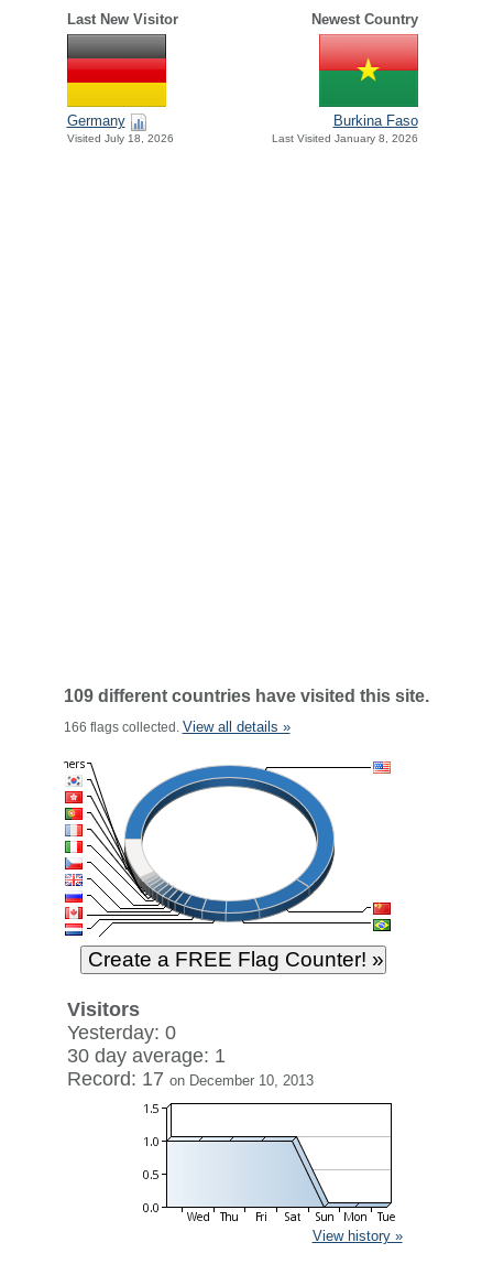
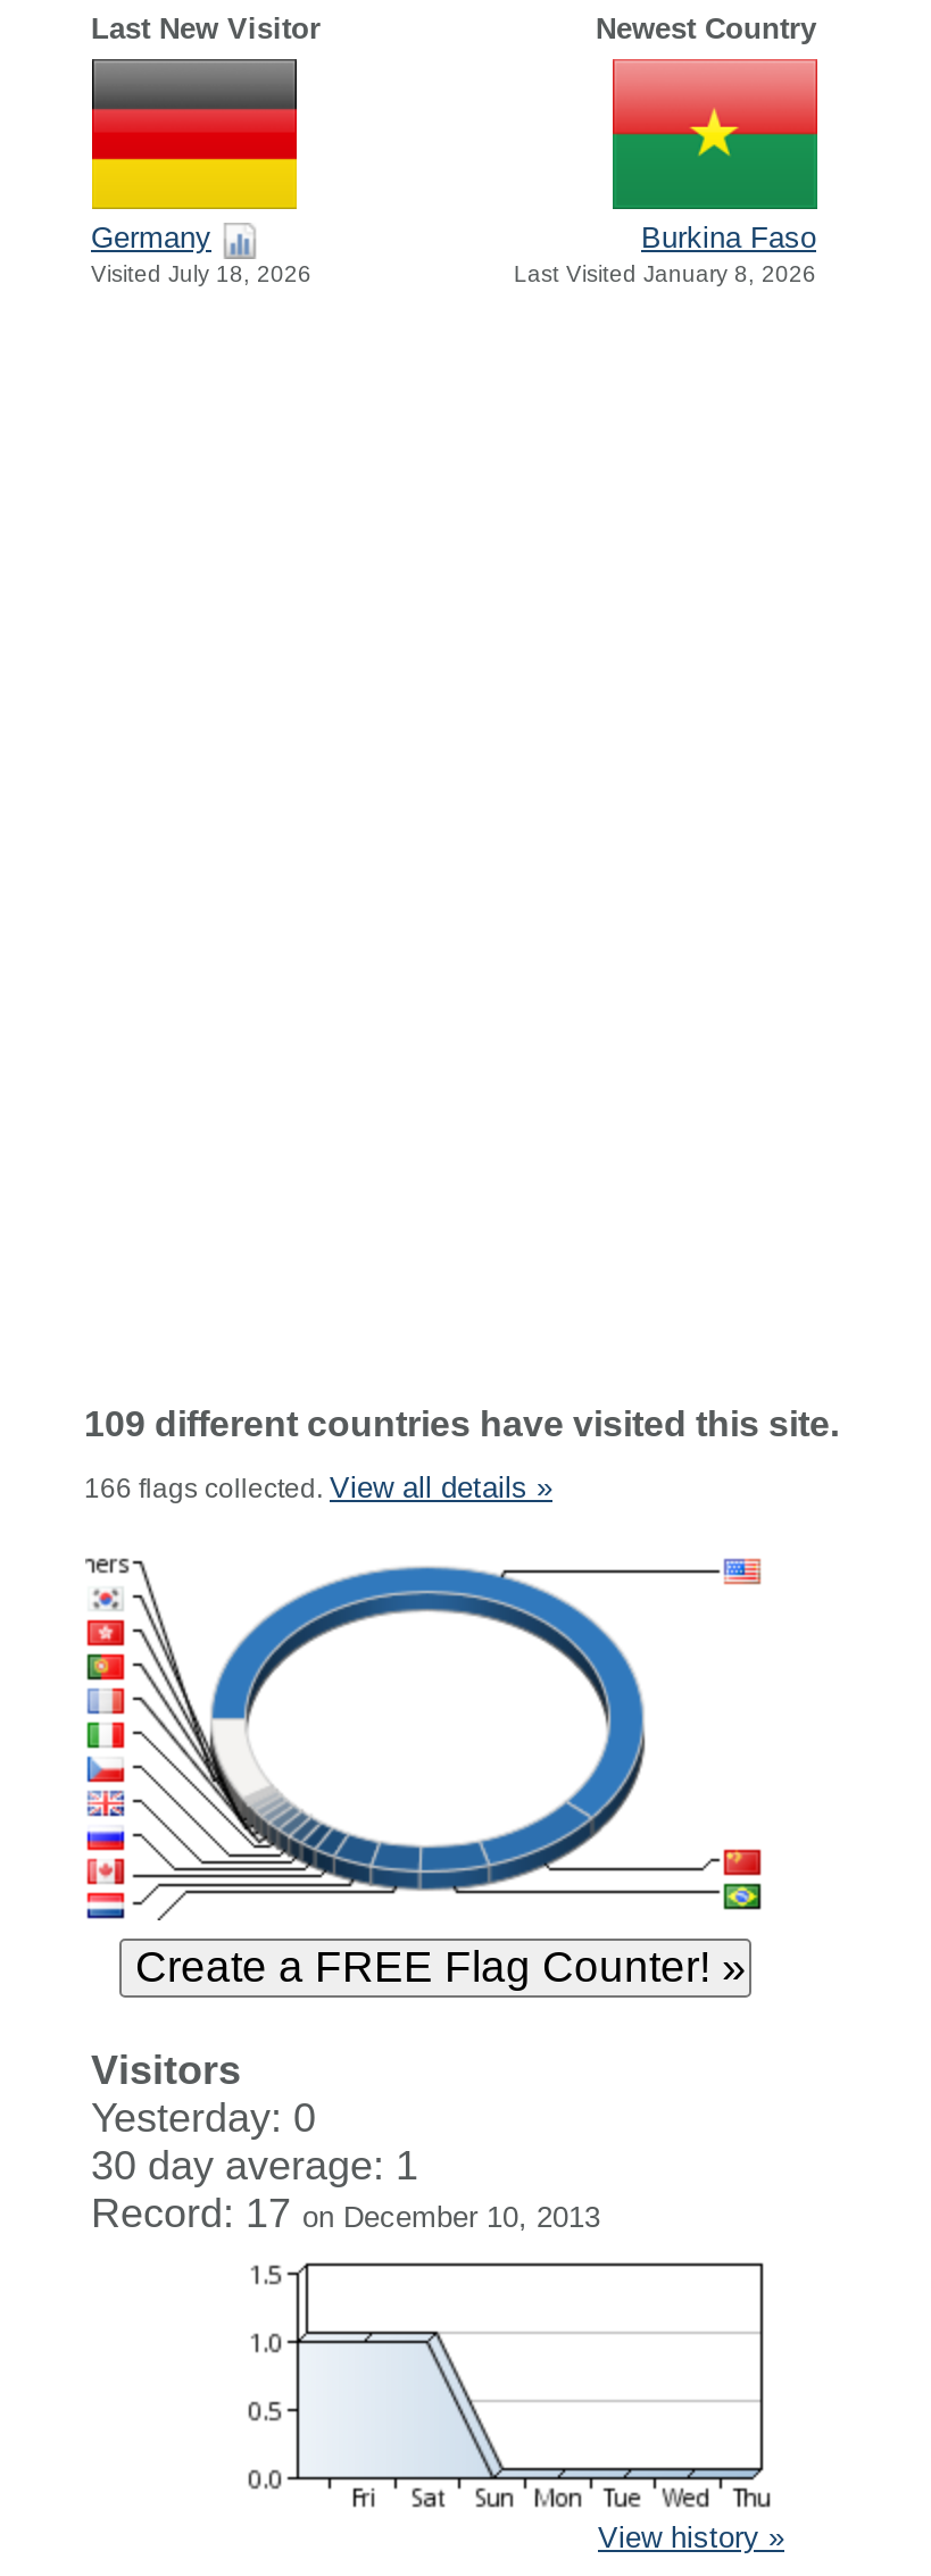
- [image]
+ [image]
